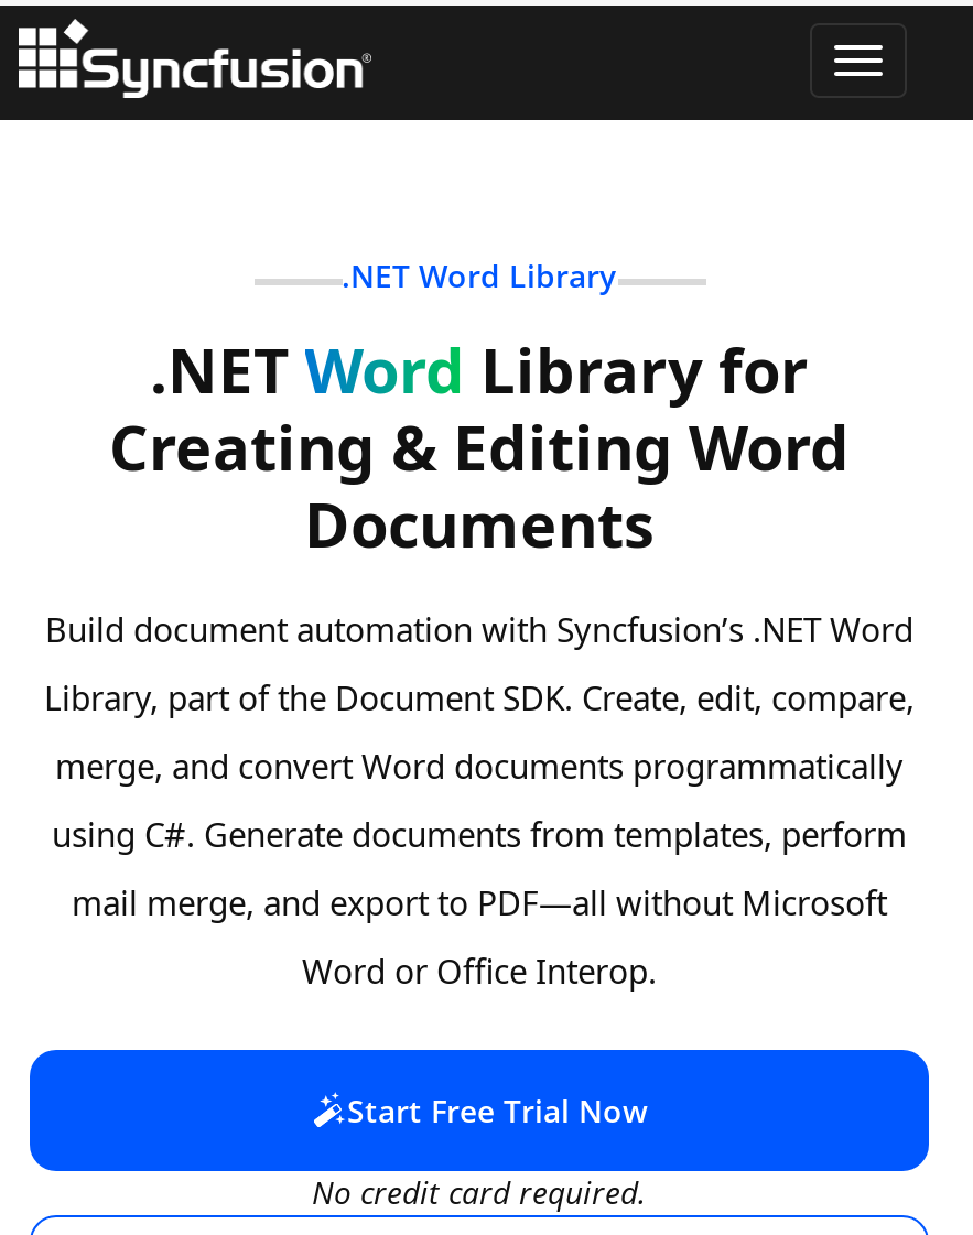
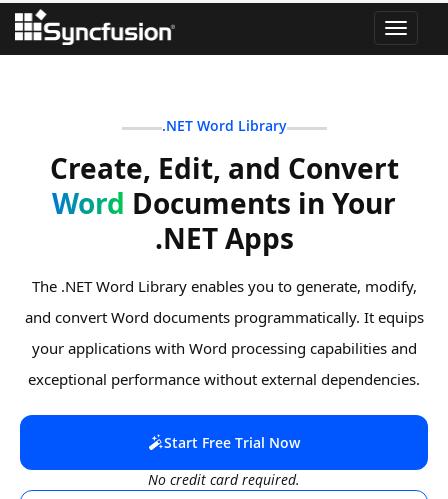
- .NET Word Library for
- Creating & Editing Word
- Documents
- Build document automation with Syncfusion’s .NET Word
- Library, part of the Document SDK. Create, edit, compare,
- merge, and convert Word documents programmatically
- using C#. Generate documents from templates, perform
- mail merge, and export to PDF—all without Microsoft
- Word or Office Interop.
+ Create, Edit, and Convert
+ Word Documents in Your
+ .NET Apps
+ The .NET Word Library enables you to generate, modify,
+ and convert Word documents programmatically. It equips
+ your applications with Word processing capabilities and
+ exceptional performance without external dependencies.
